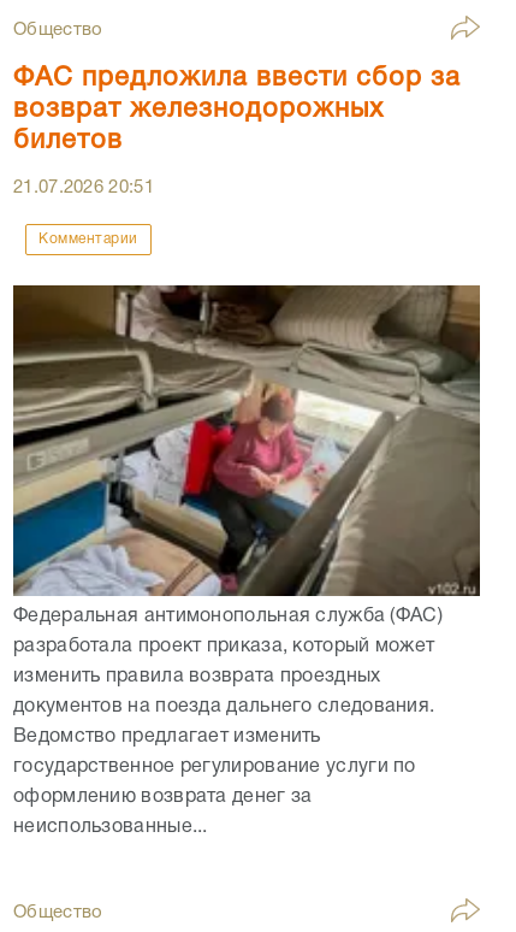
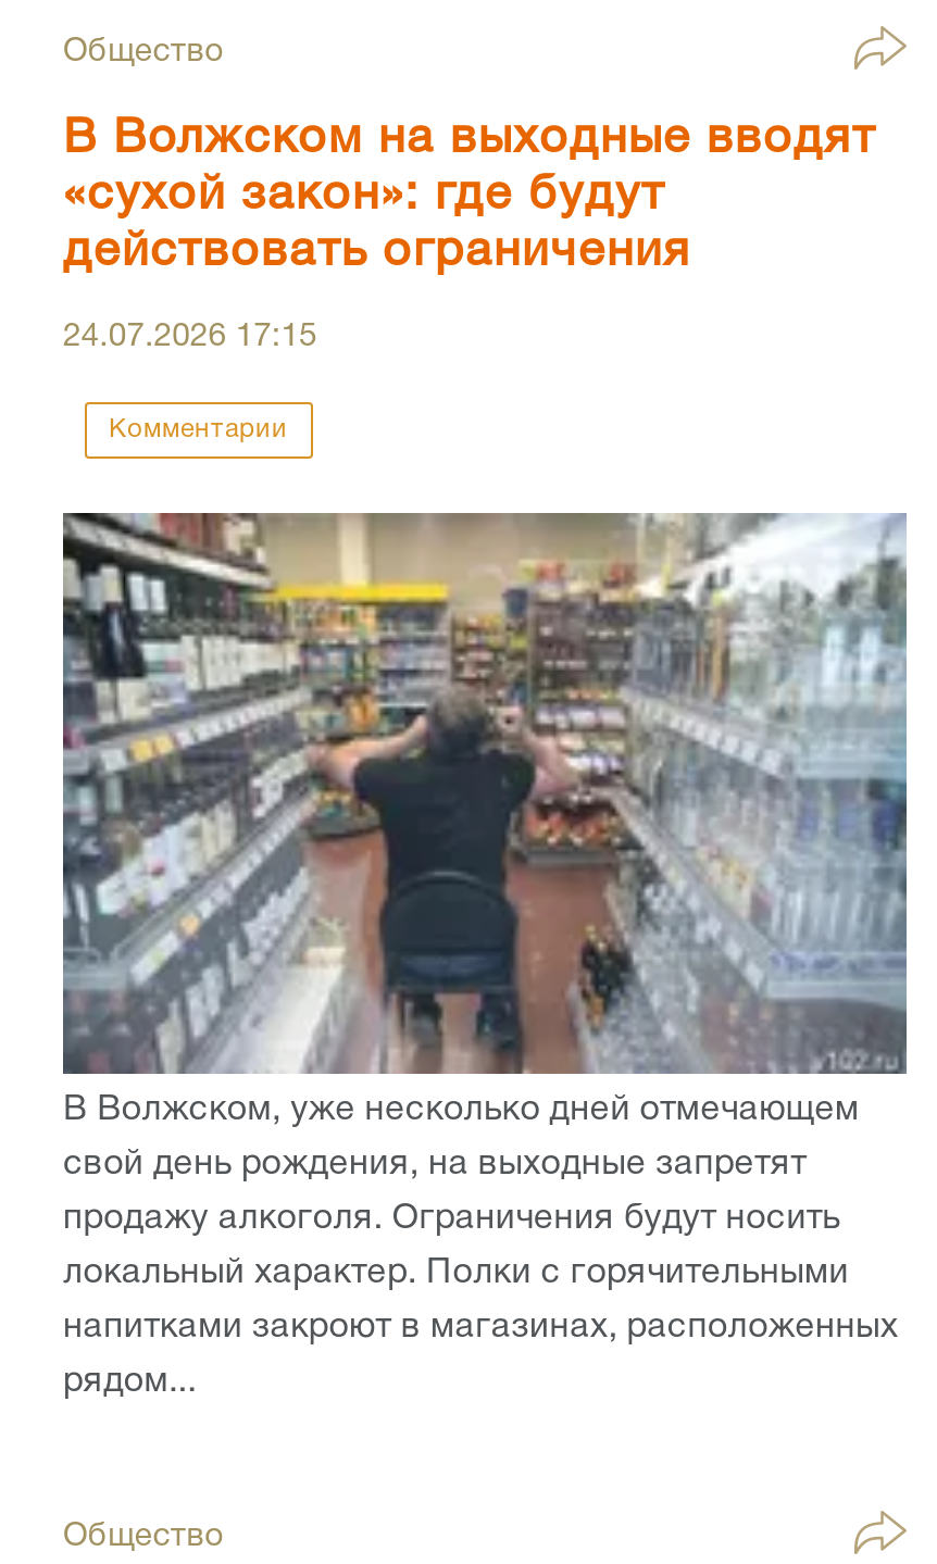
- ФАС предложила ввести сбор за
- возврат железнодорожных
- билетов
+ В Волжском на выходные вводят
+ «сухой закон»: где будут
+ действовать ограничения

- 21.07.2026 20:51
+ 24.07.2026 17:15

- [image]
- Федеральная антимонопольная служба (ФАС)
- разработала проект приказа, который может
- изменить правила возврата проездных
- документов на поезда дальнего следования.
- Ведомство предлагает изменить
- государственное регулирование услуги по
- оформлению возврата денег за
- неиспользованные...
+ [image]
+ В Волжском, уже несколько дней отмечающем
+ свой день рождения, на выходные запретят
+ продажу алкоголя. Ограничения будут носить
+ локальный характер. Полки с горячительными
+ напитками закроют в магазинах, расположенных
+ рядом...
